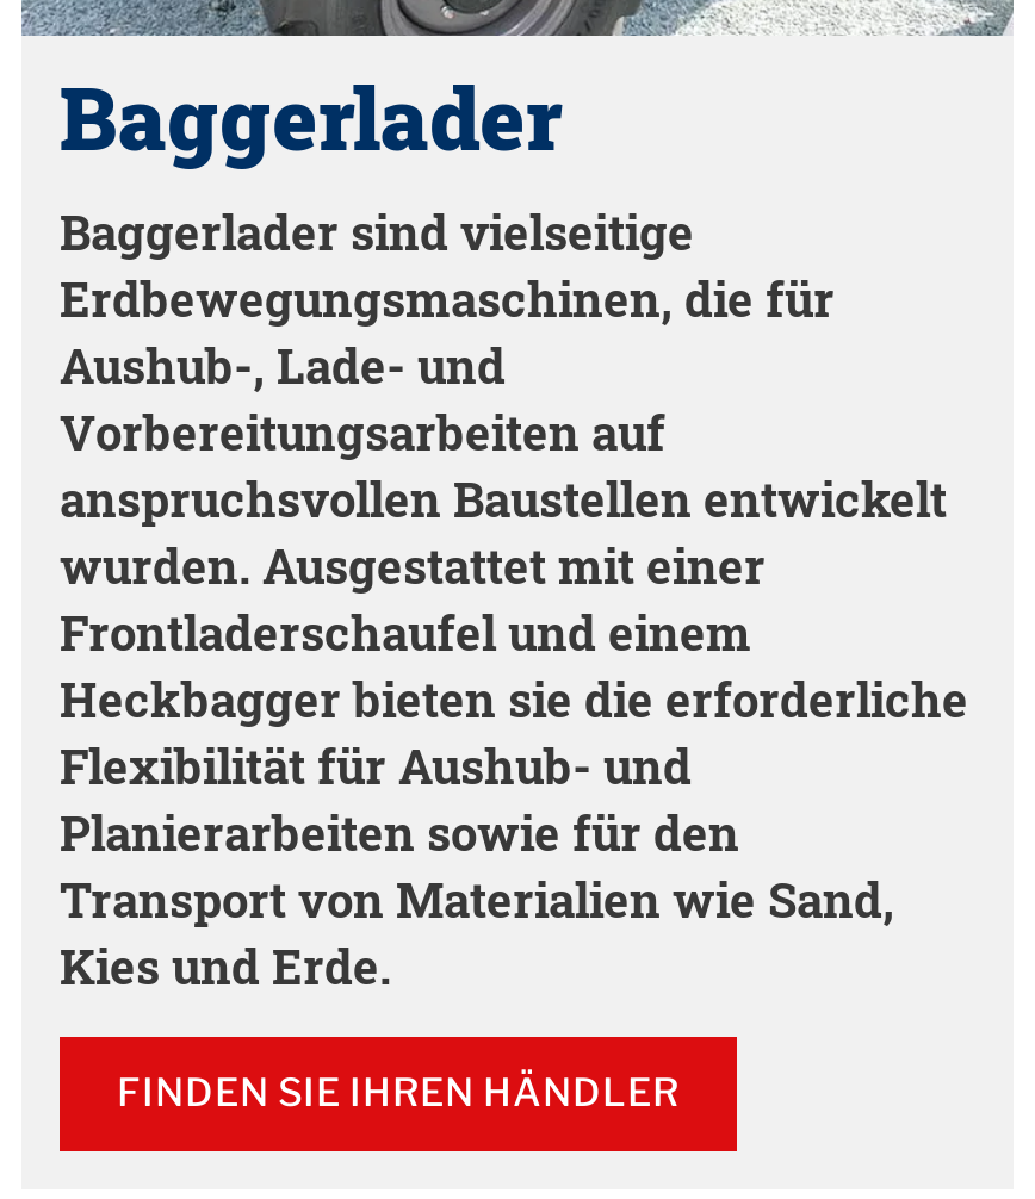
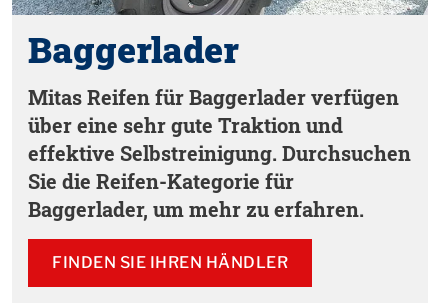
- Baggerlader sind vielseitige
- Erdbewegungsmaschinen, die für
- Aushub-, Lade- und
- Vorbereitungsarbeiten auf
- anspruchsvollen Baustellen entwickelt
- wurden. Ausgestattet mit einer
- Frontladerschaufel und einem
- Heckbagger bieten sie die erforderliche
- Flexibilität für Aushub- und
- Planierarbeiten sowie für den
- Transport von Materialien wie Sand,
- Kies und Erde.
+ Mitas Reifen für Baggerlader verfügen
+ über eine sehr gute Traktion und
+ effektive Selbstreinigung. Durchsuchen
+ Sie die Reifen-Kategorie für
+ Baggerlader, um mehr zu erfahren.
